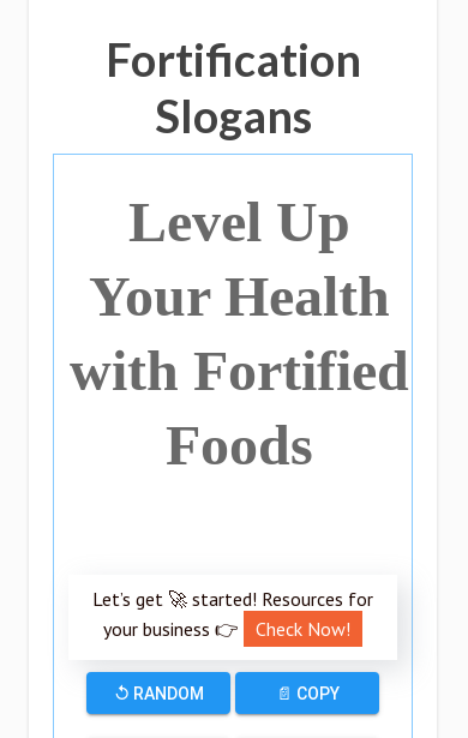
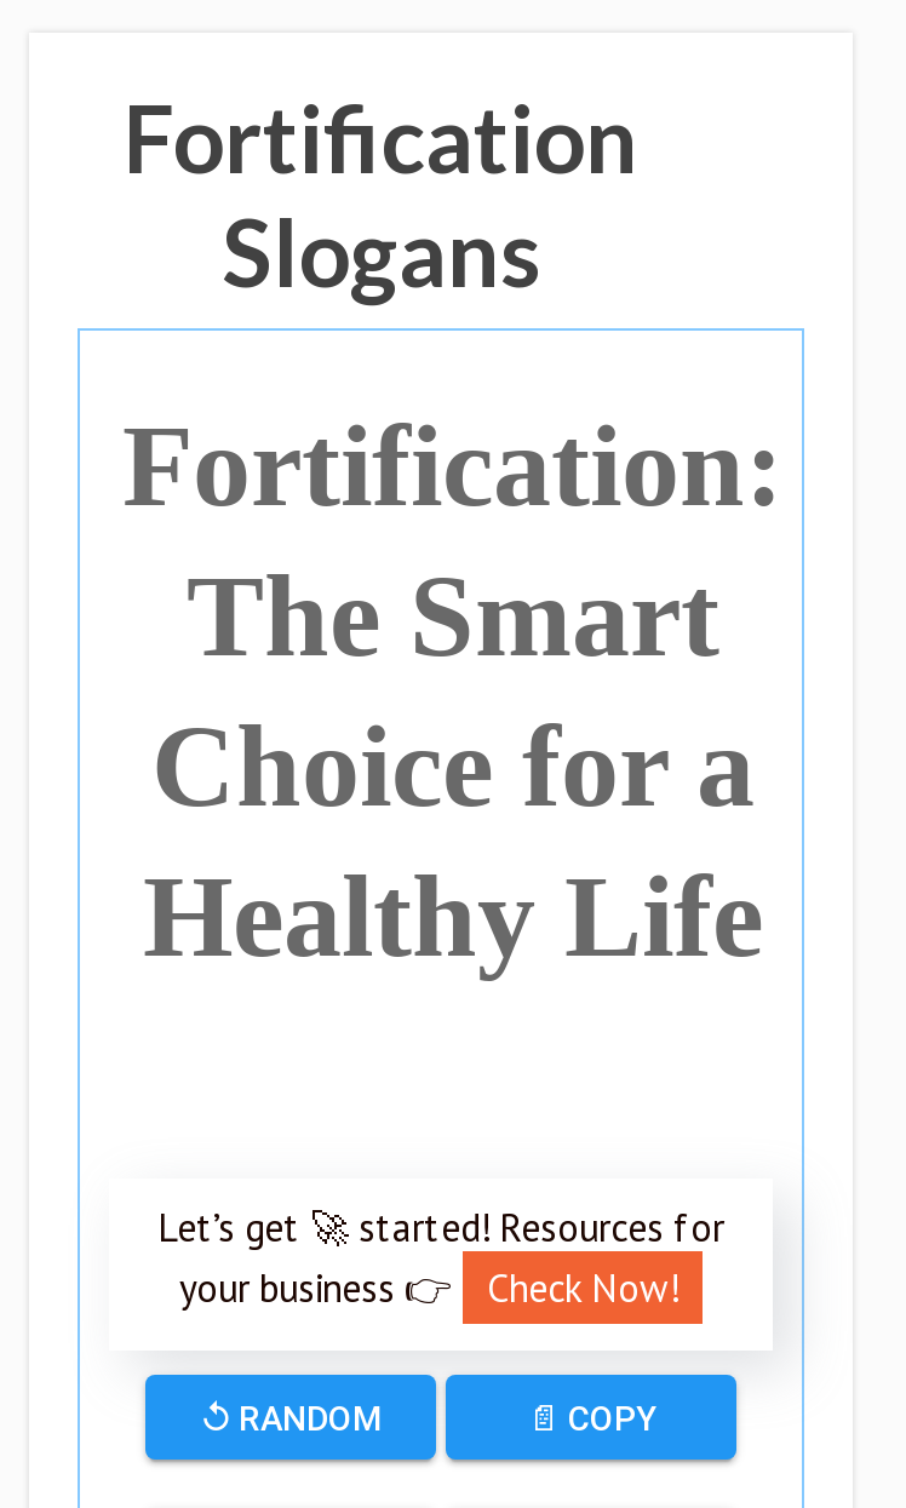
- Level Up
- Your Health
- with Fortified
- Foods
+ Fortification:
+ The Smart
+ Choice for a
+ Healthy Life
